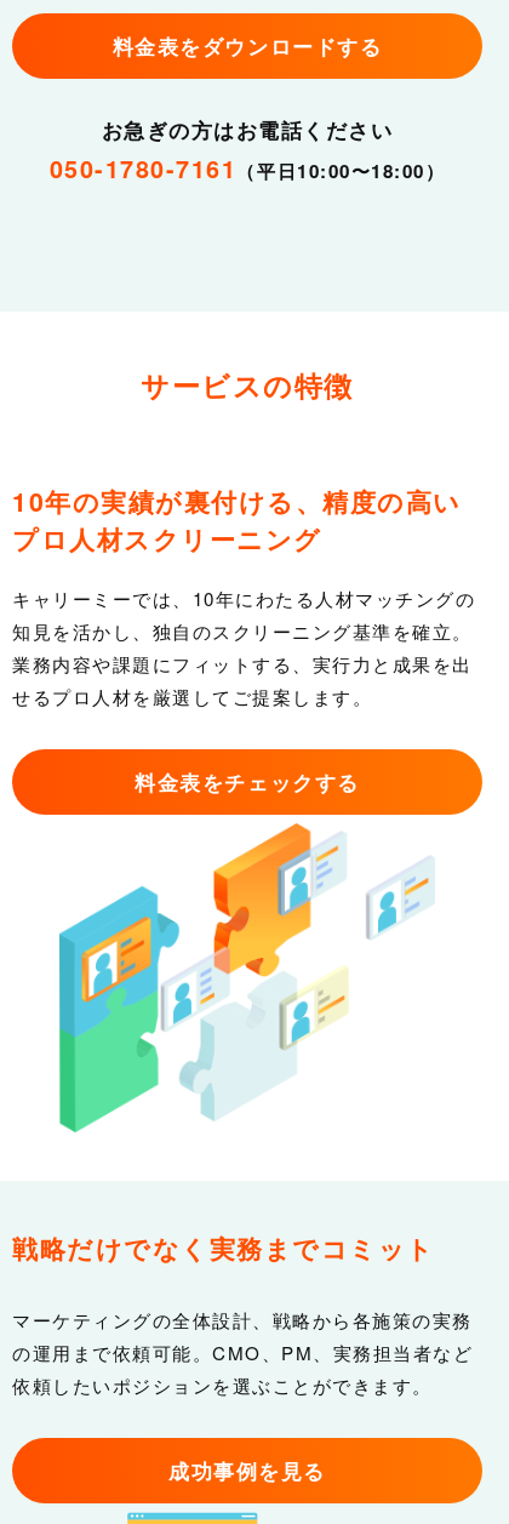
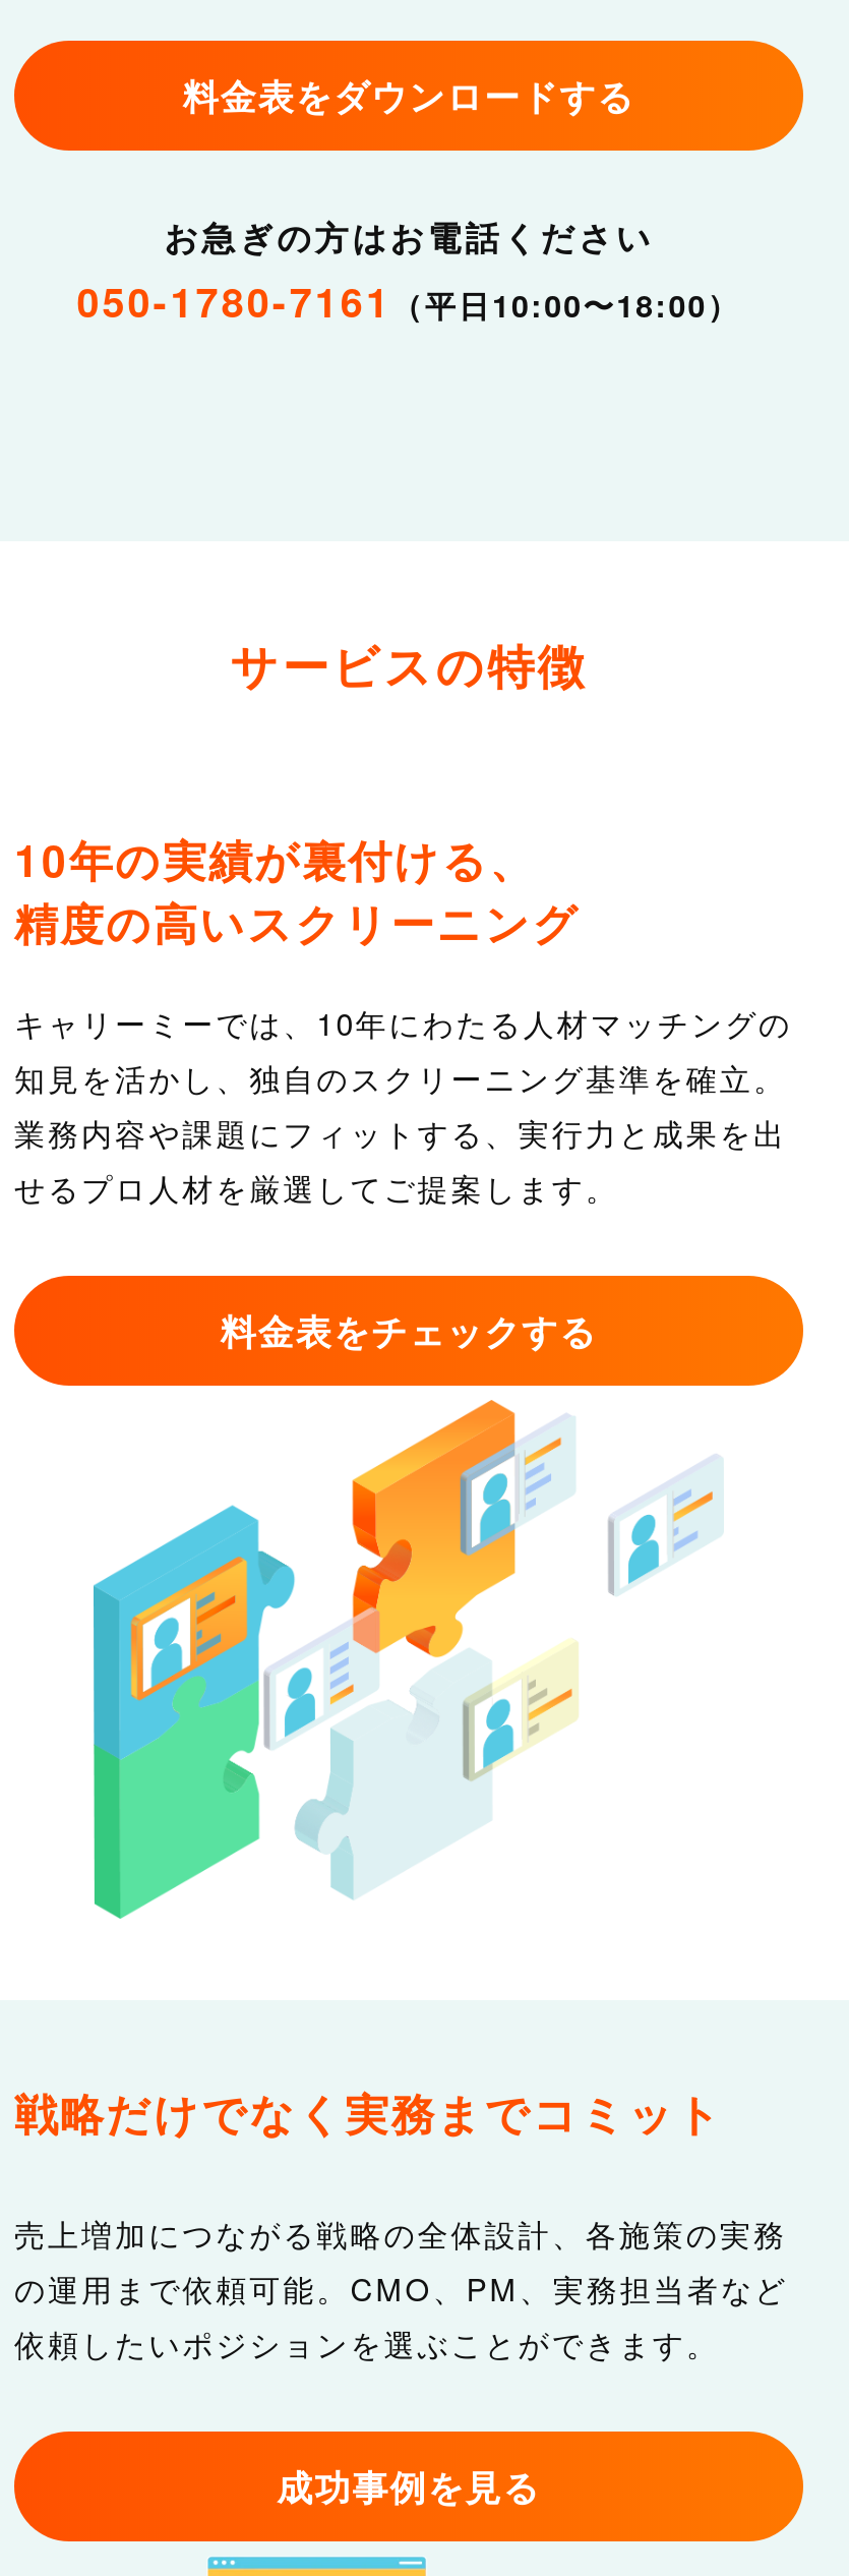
- 10年の実績が裏付ける、精度の高い
- プロ人材スクリーニング
+ 10年の実績が裏付ける、
+ 精度の高いスクリーニング

- マーケティングの全体設計、戦略から各施策の実務
+ 売上増加につながる戦略の全体設計、各施策の実務
